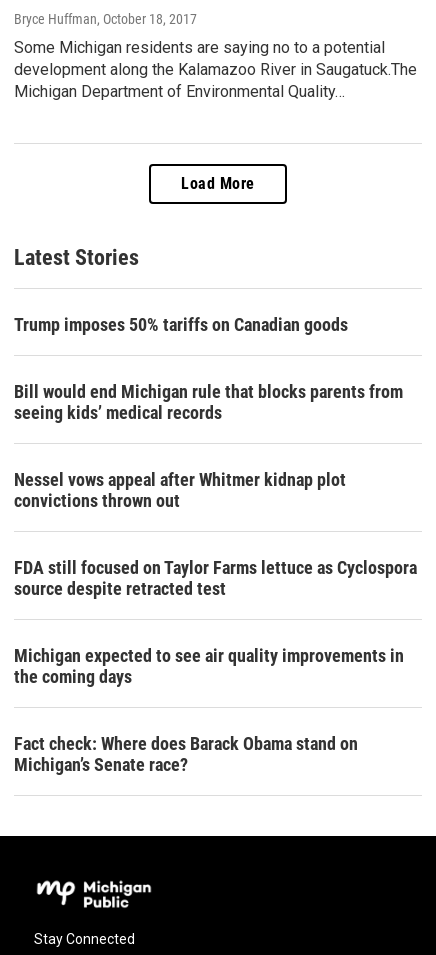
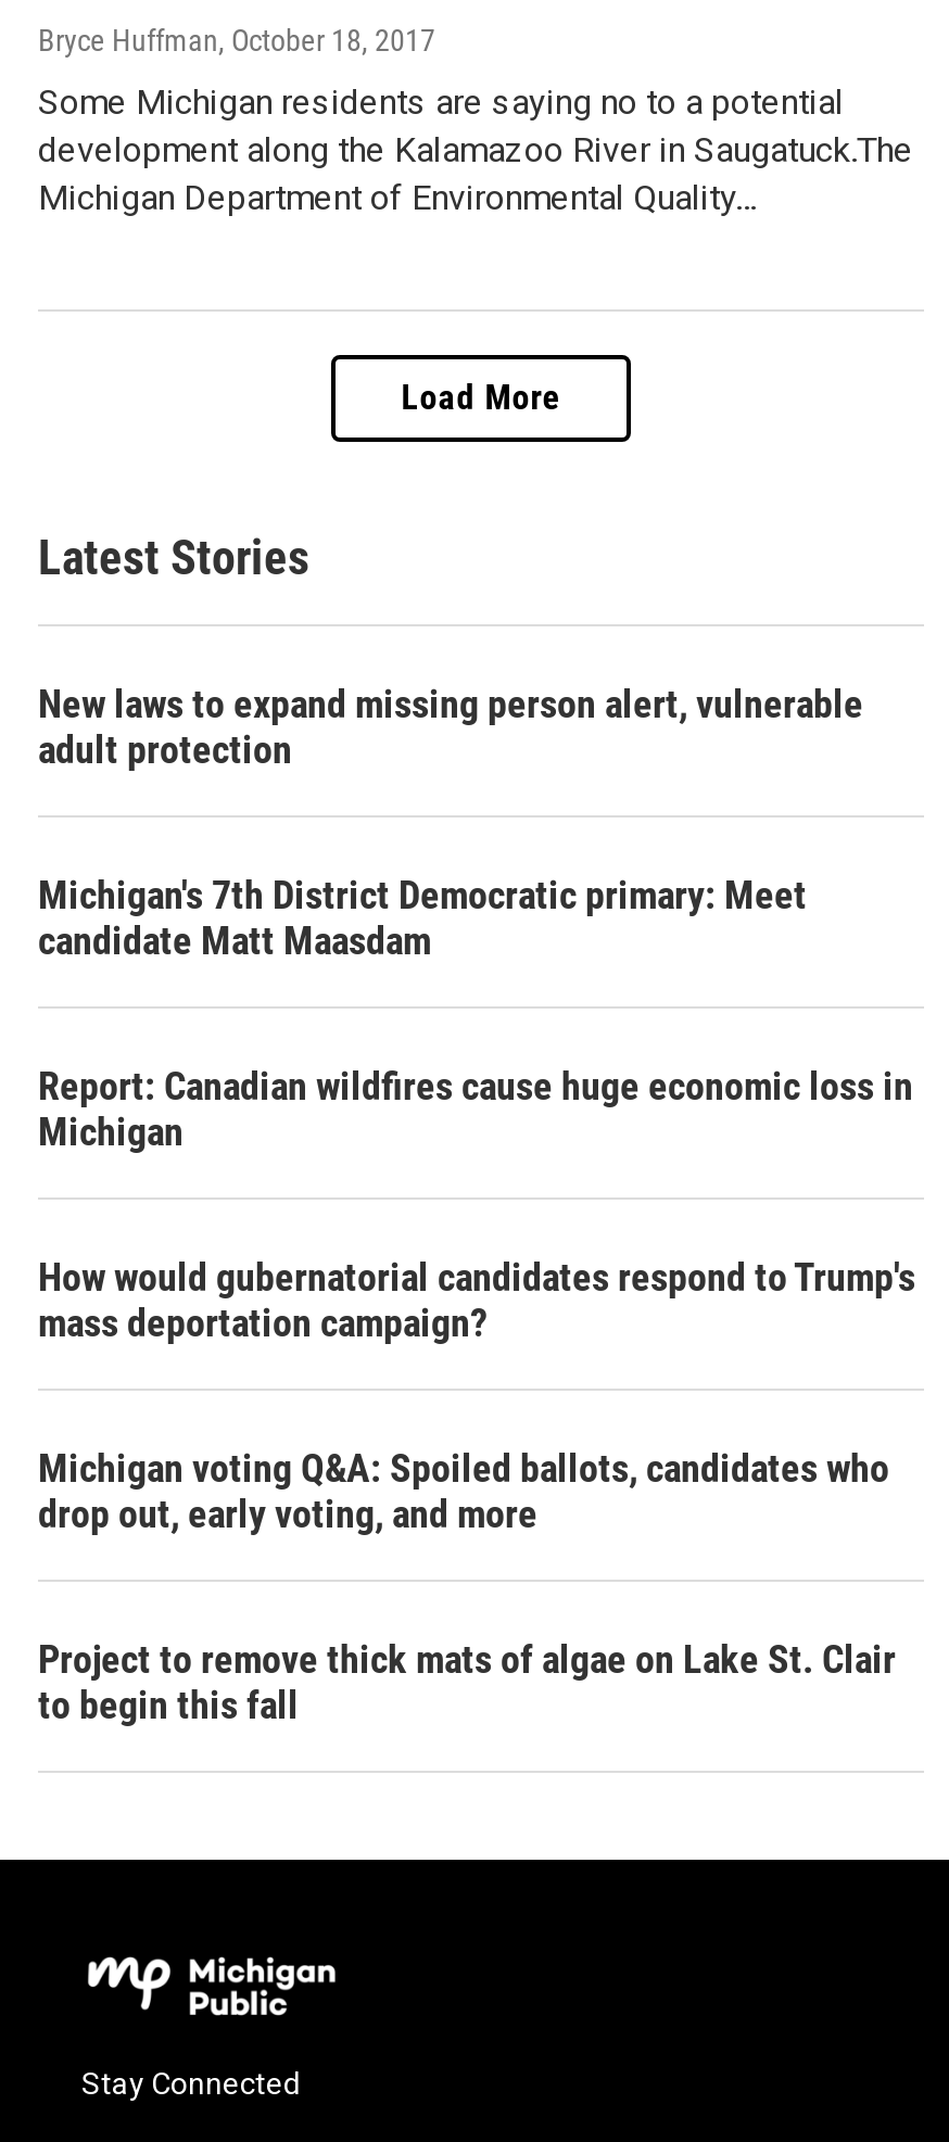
- Trump imposes 50% tariffs on Canadian goods
+ New laws to expand missing person alert, vulnerable
+ adult protection

- Bill would end Michigan rule that blocks parents from
- seeing kids’ medical records
+ Michigan's 7th District Democratic primary: Meet
+ candidate Matt Maasdam

- Nessel vows appeal after Whitmer kidnap plot
- convictions thrown out
+ Report: Canadian wildfires cause huge economic loss in
+ Michigan

- FDA still focused on Taylor Farms lettuce as Cyclospora
- source despite retracted test
+ How would gubernatorial candidates respond to Trump's
+ mass deportation campaign?

- Michigan expected to see air quality improvements in
- the coming days
+ Michigan voting Q&A: Spoiled ballots, candidates who
+ drop out, early voting, and more

- Fact check: Where does Barack Obama stand on
- Michigan’s Senate race?
+ Project to remove thick mats of algae on Lake St. Clair
+ to begin this fall
